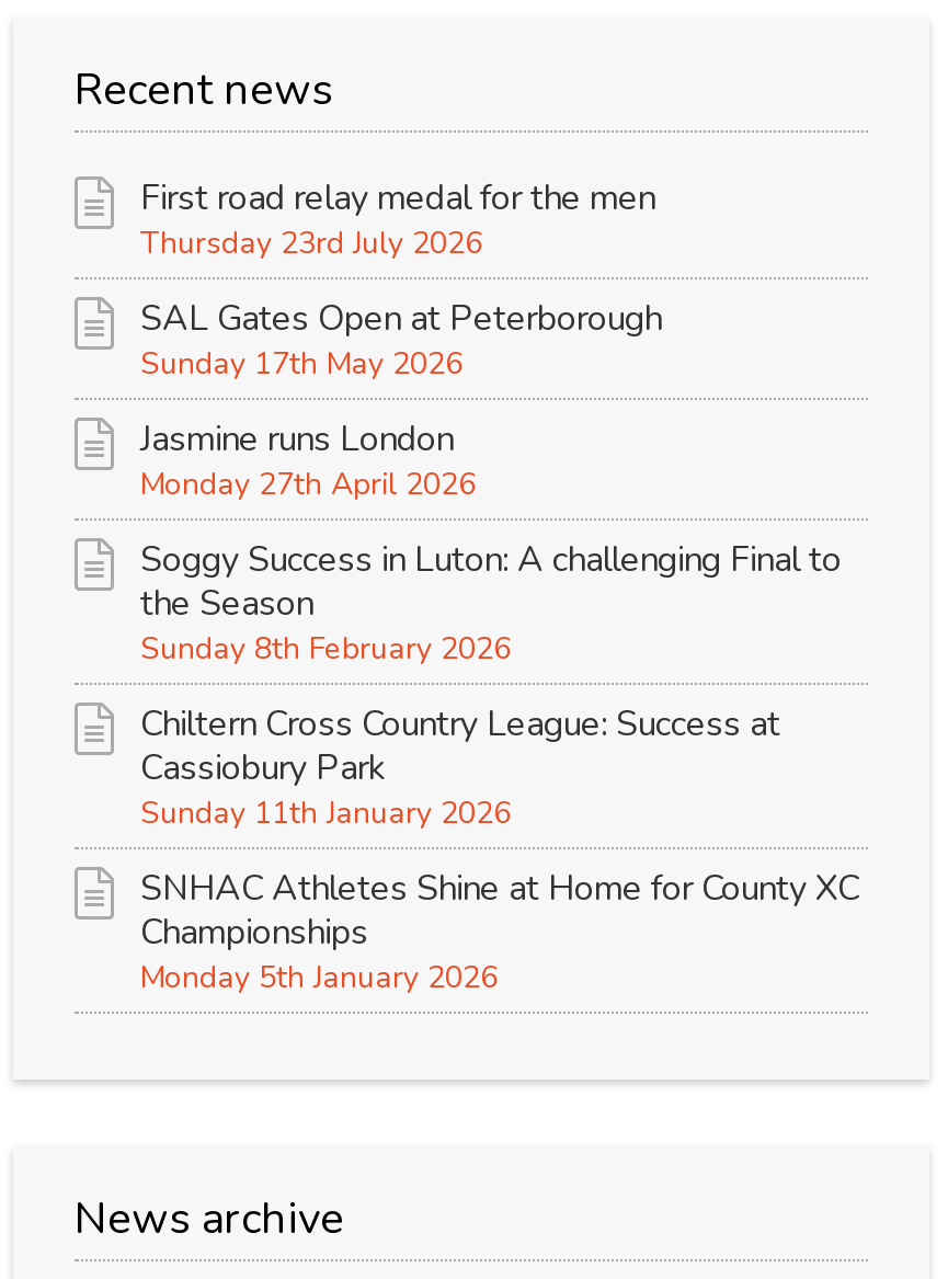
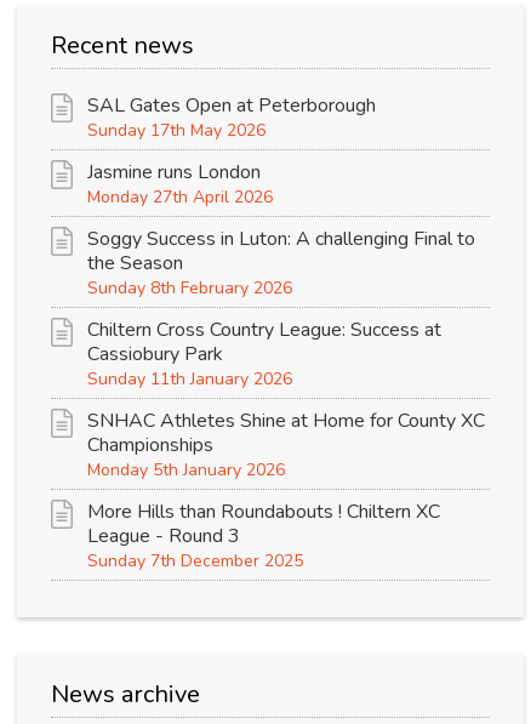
- First road relay medal for the men
- Thursday 23rd July 2026

moved up: SAL Gates Open at Peterborough | Sunday 17th May 2026 | Jasmine runs London | ... | Championships | Monday 5th January 2026

+ More Hills than Roundabouts ! Chiltern XC
+ League - Round 3
+ Sunday 7th December 2025
